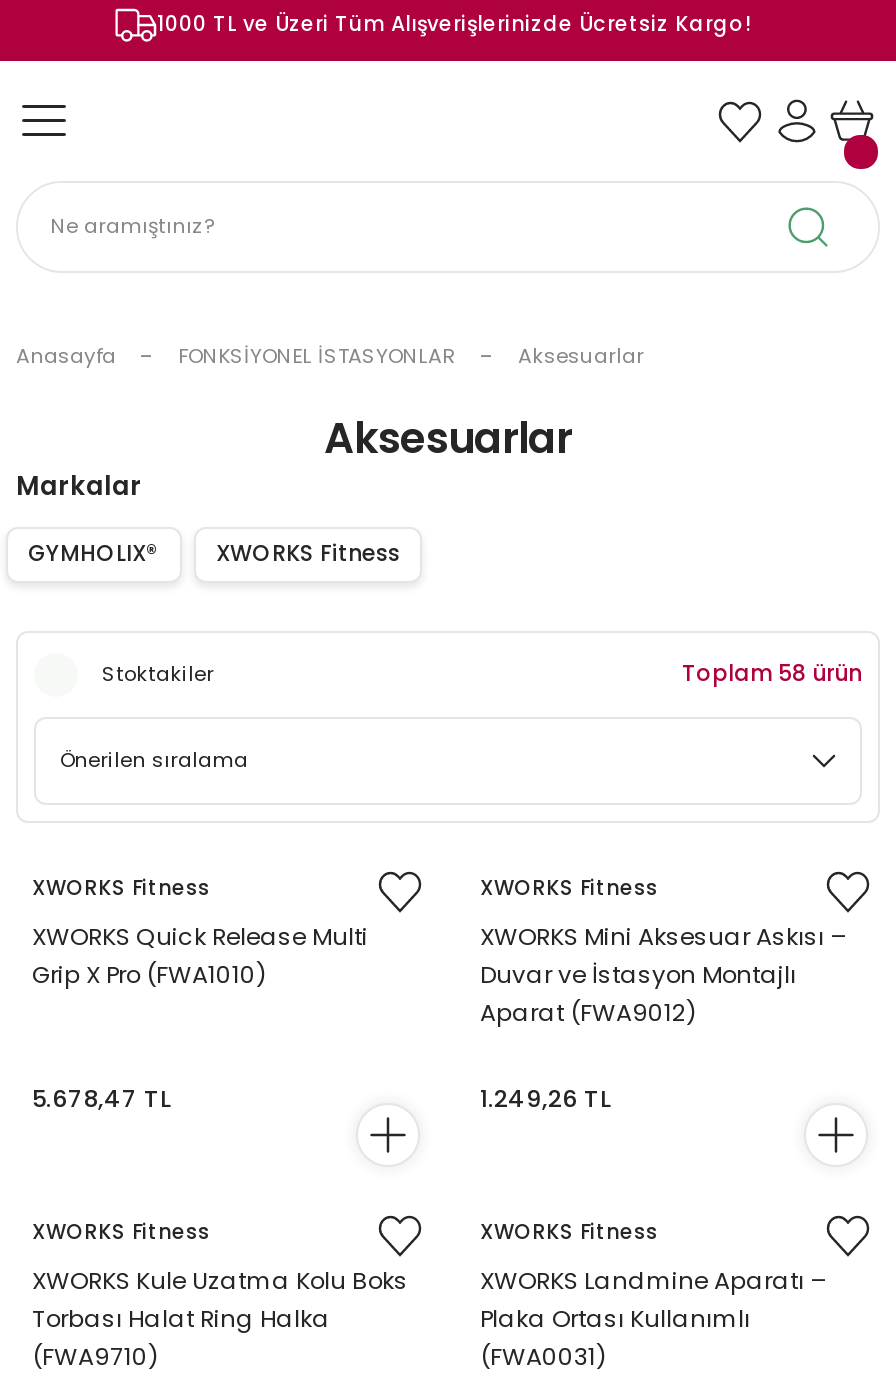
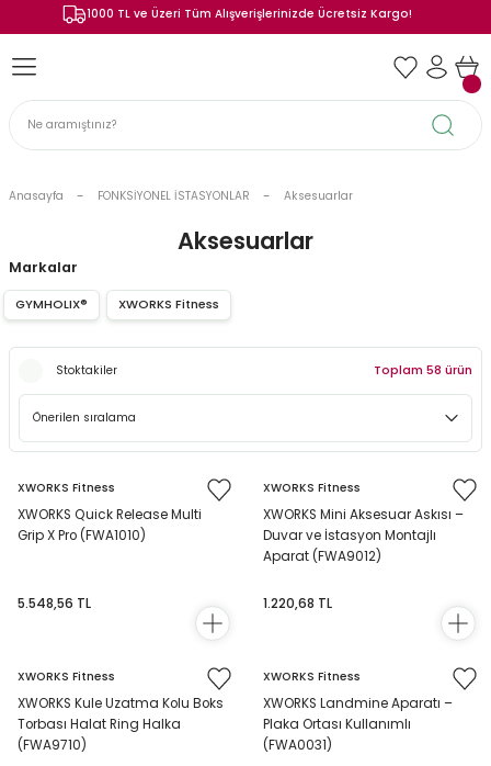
- 5.678,47 TL
+ 5.548,56 TL

- 1.249,26 TL
+ 1.220,68 TL
